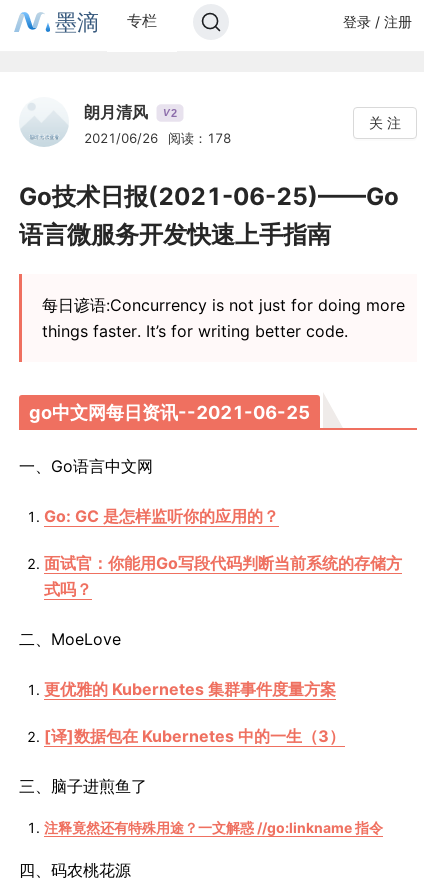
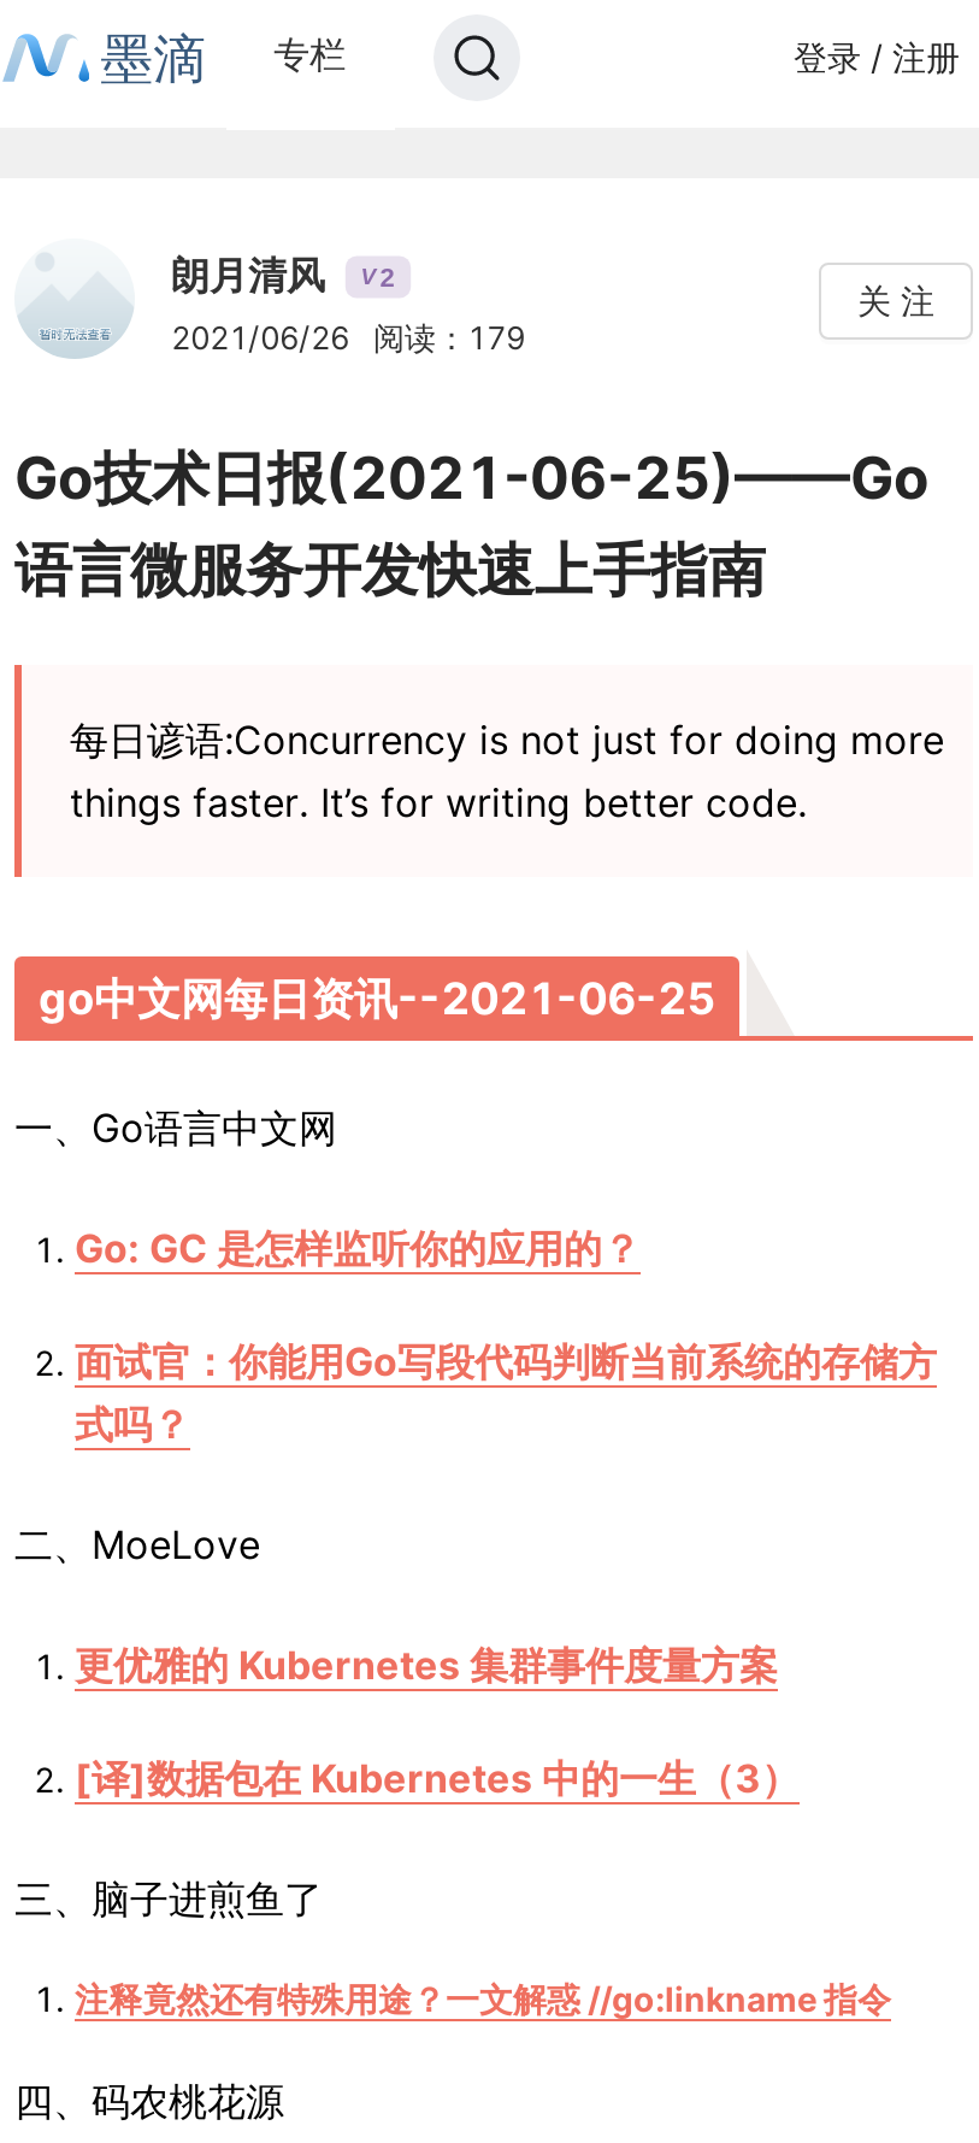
- 2021/06/26 阅读：178
+ 2021/06/26 阅读：179
